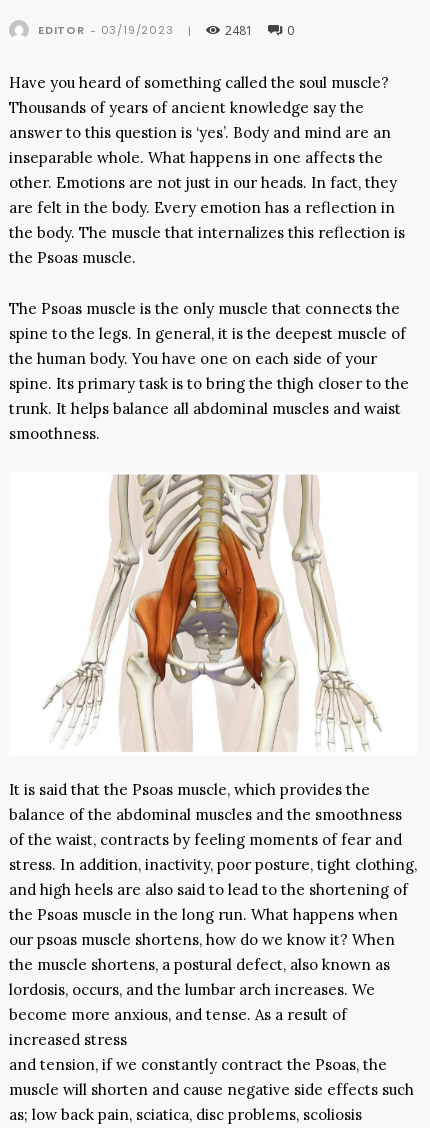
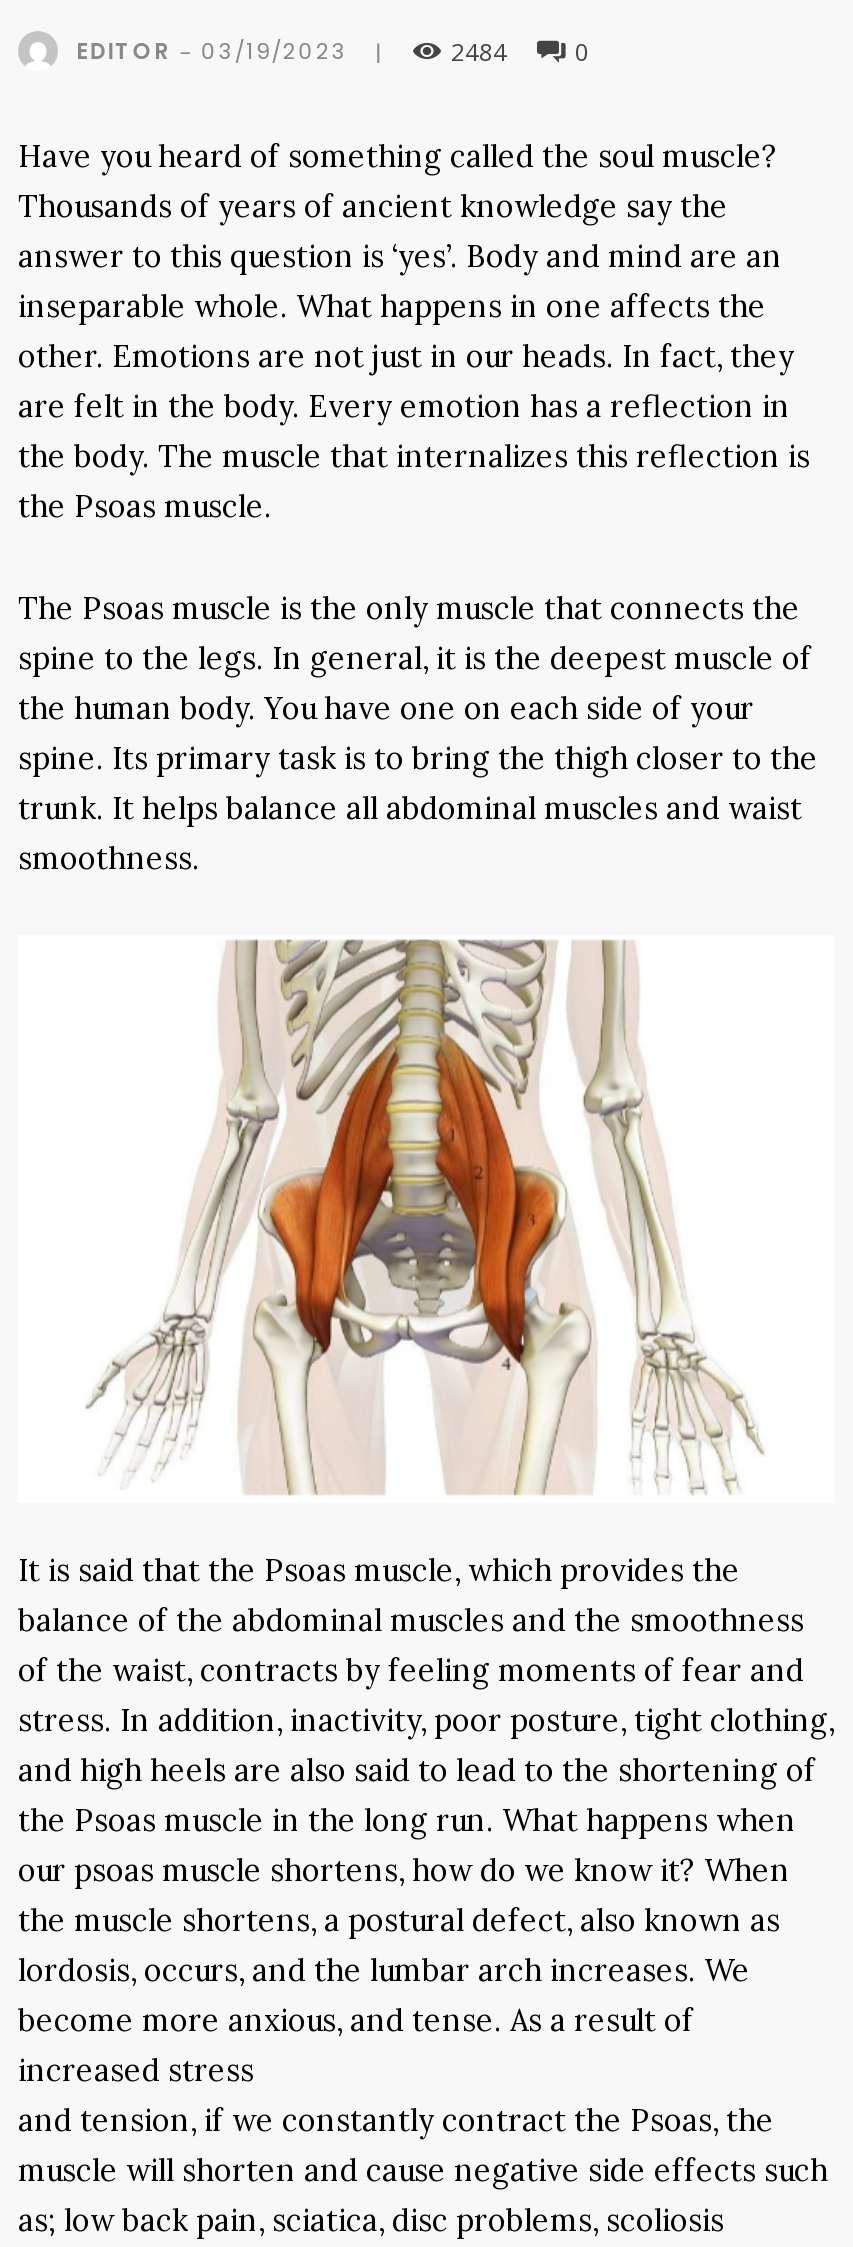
- 2481
+ 2484
